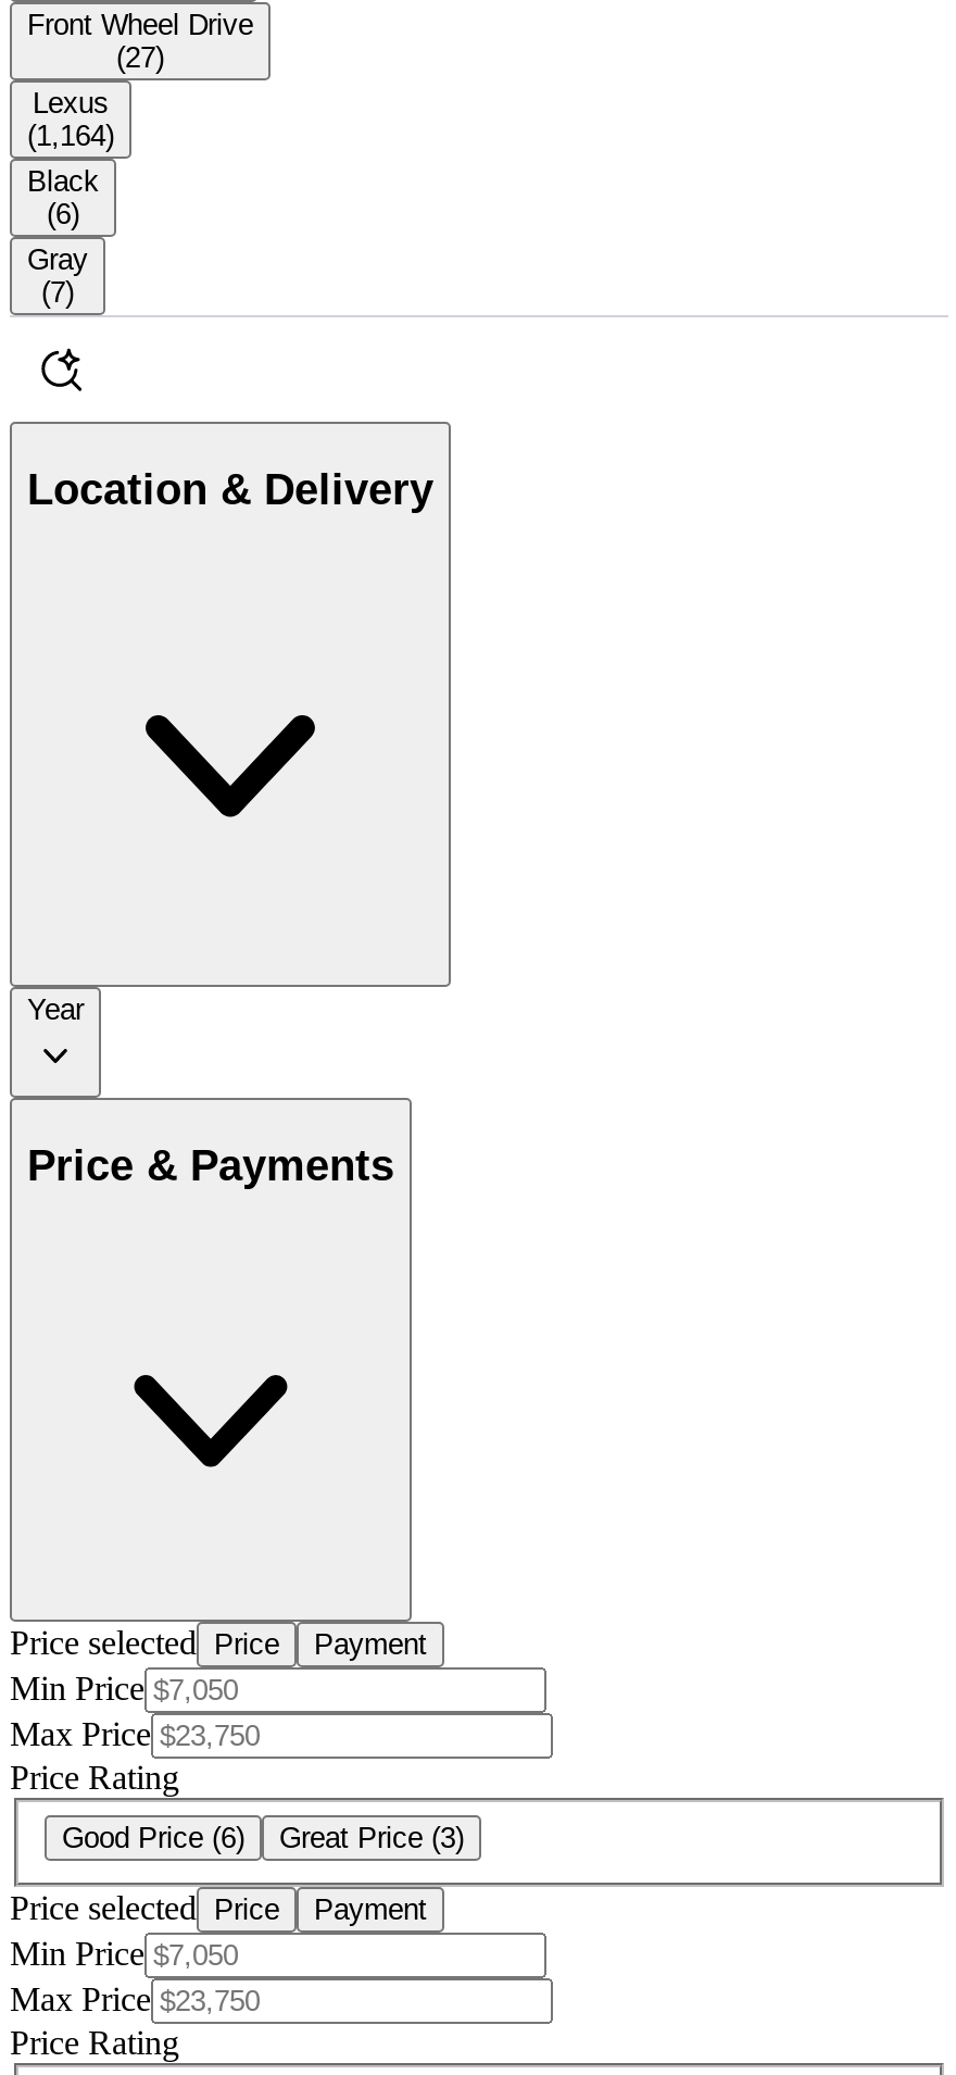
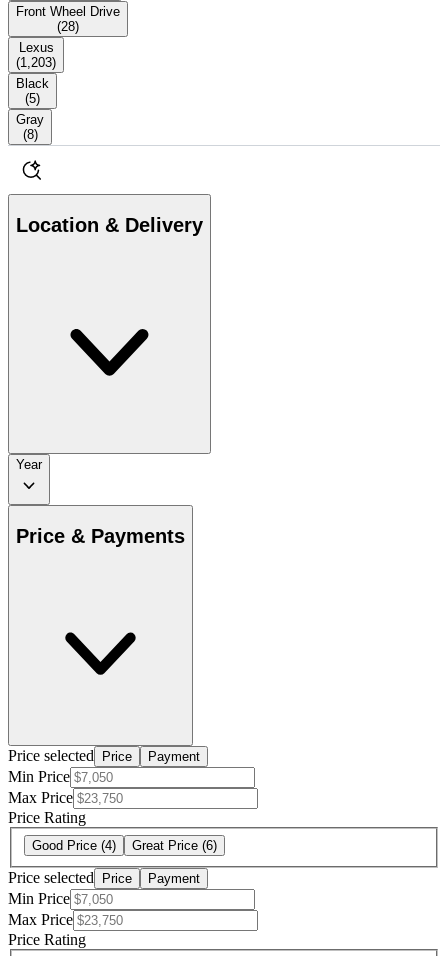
- (27)
+ (28)

- (1,164)
+ (1,203)

- (6)
+ (5)

- (7)
+ (8)

- Good Price (6)
+ Good Price (4)

- Great Price (3)
+ Great Price (6)
